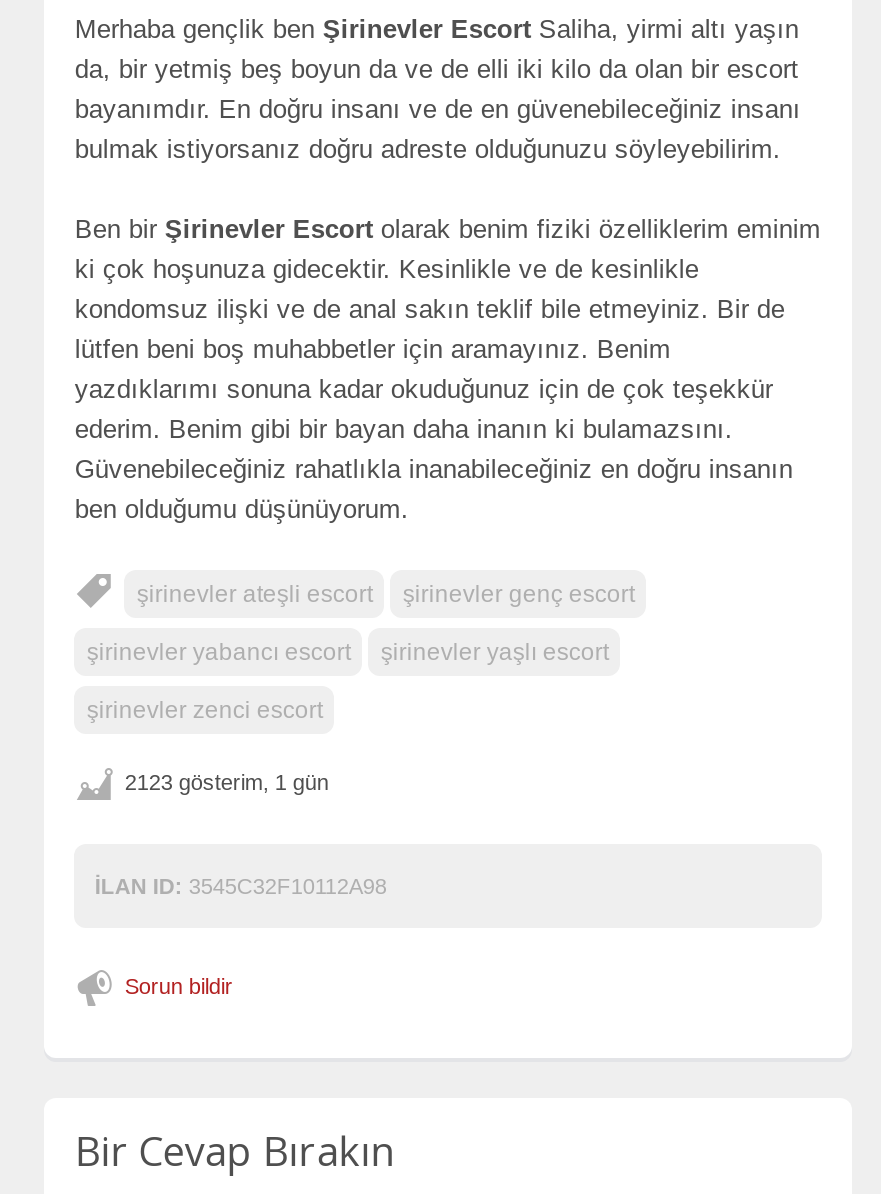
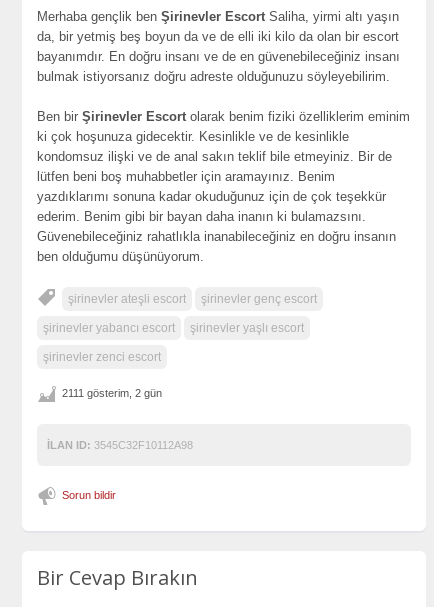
- 2123 gösterim, 1 gün
+ 2111 gösterim, 2 gün
